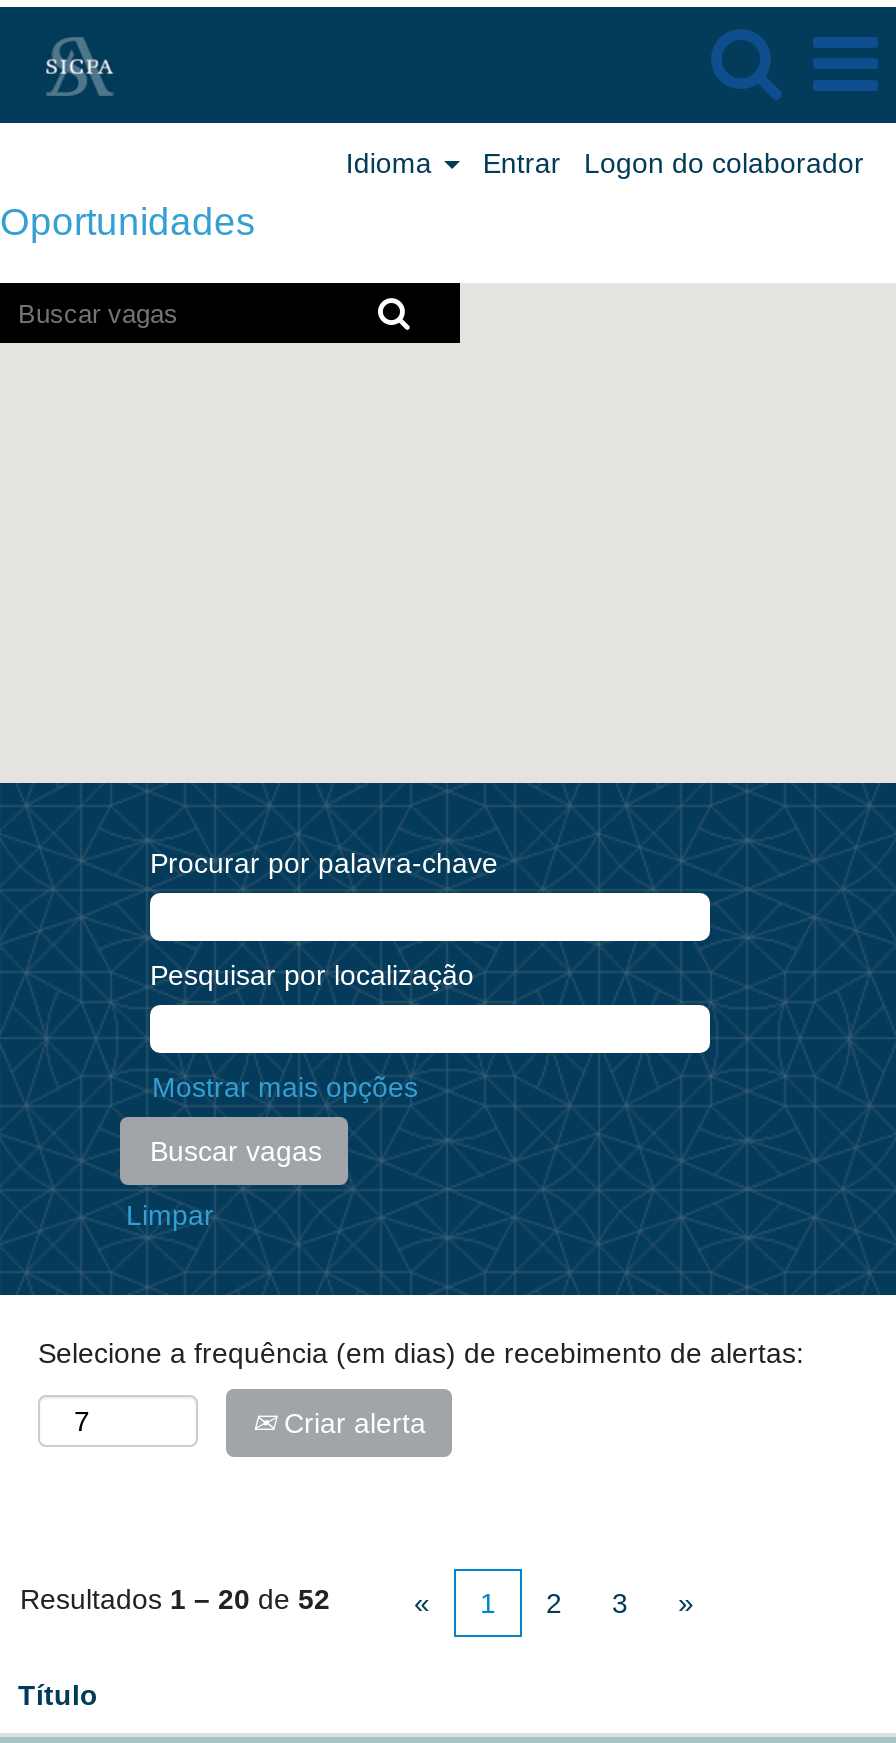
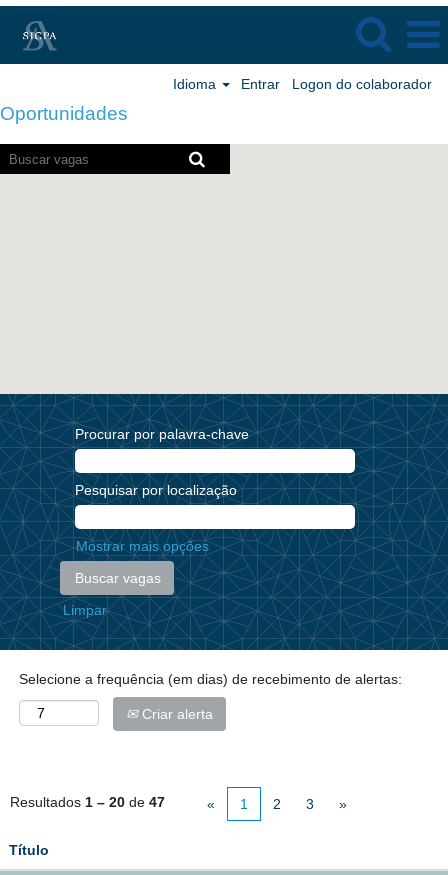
- Resultados 1 – 20 de 52
+ Resultados 1 – 20 de 47
